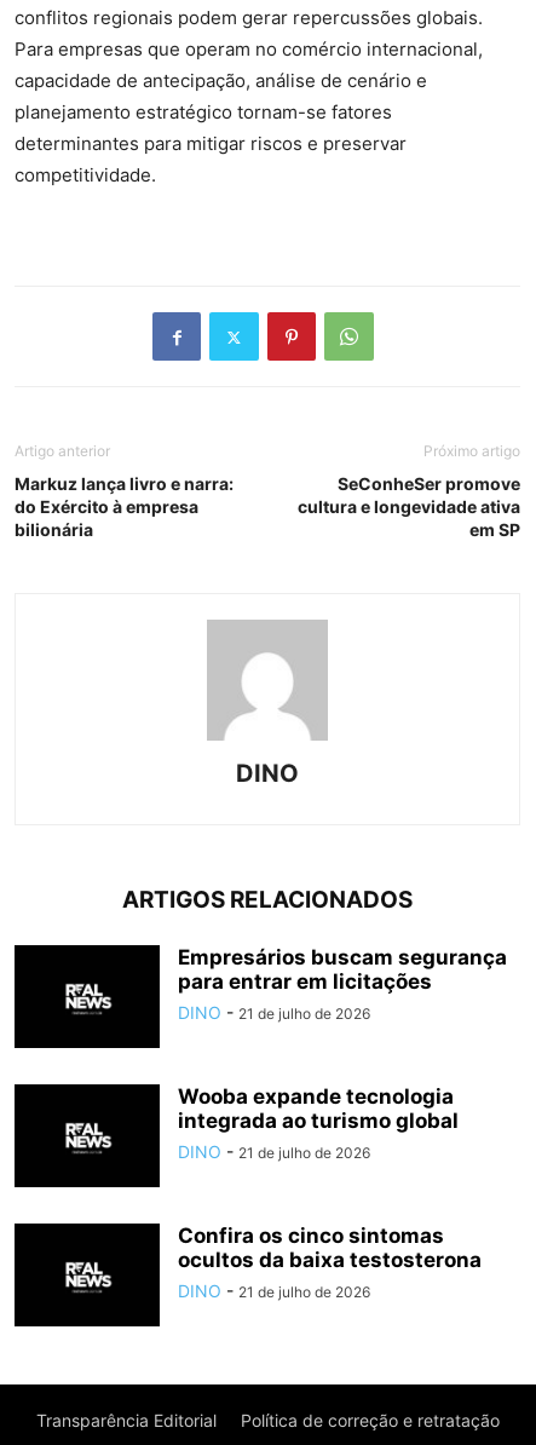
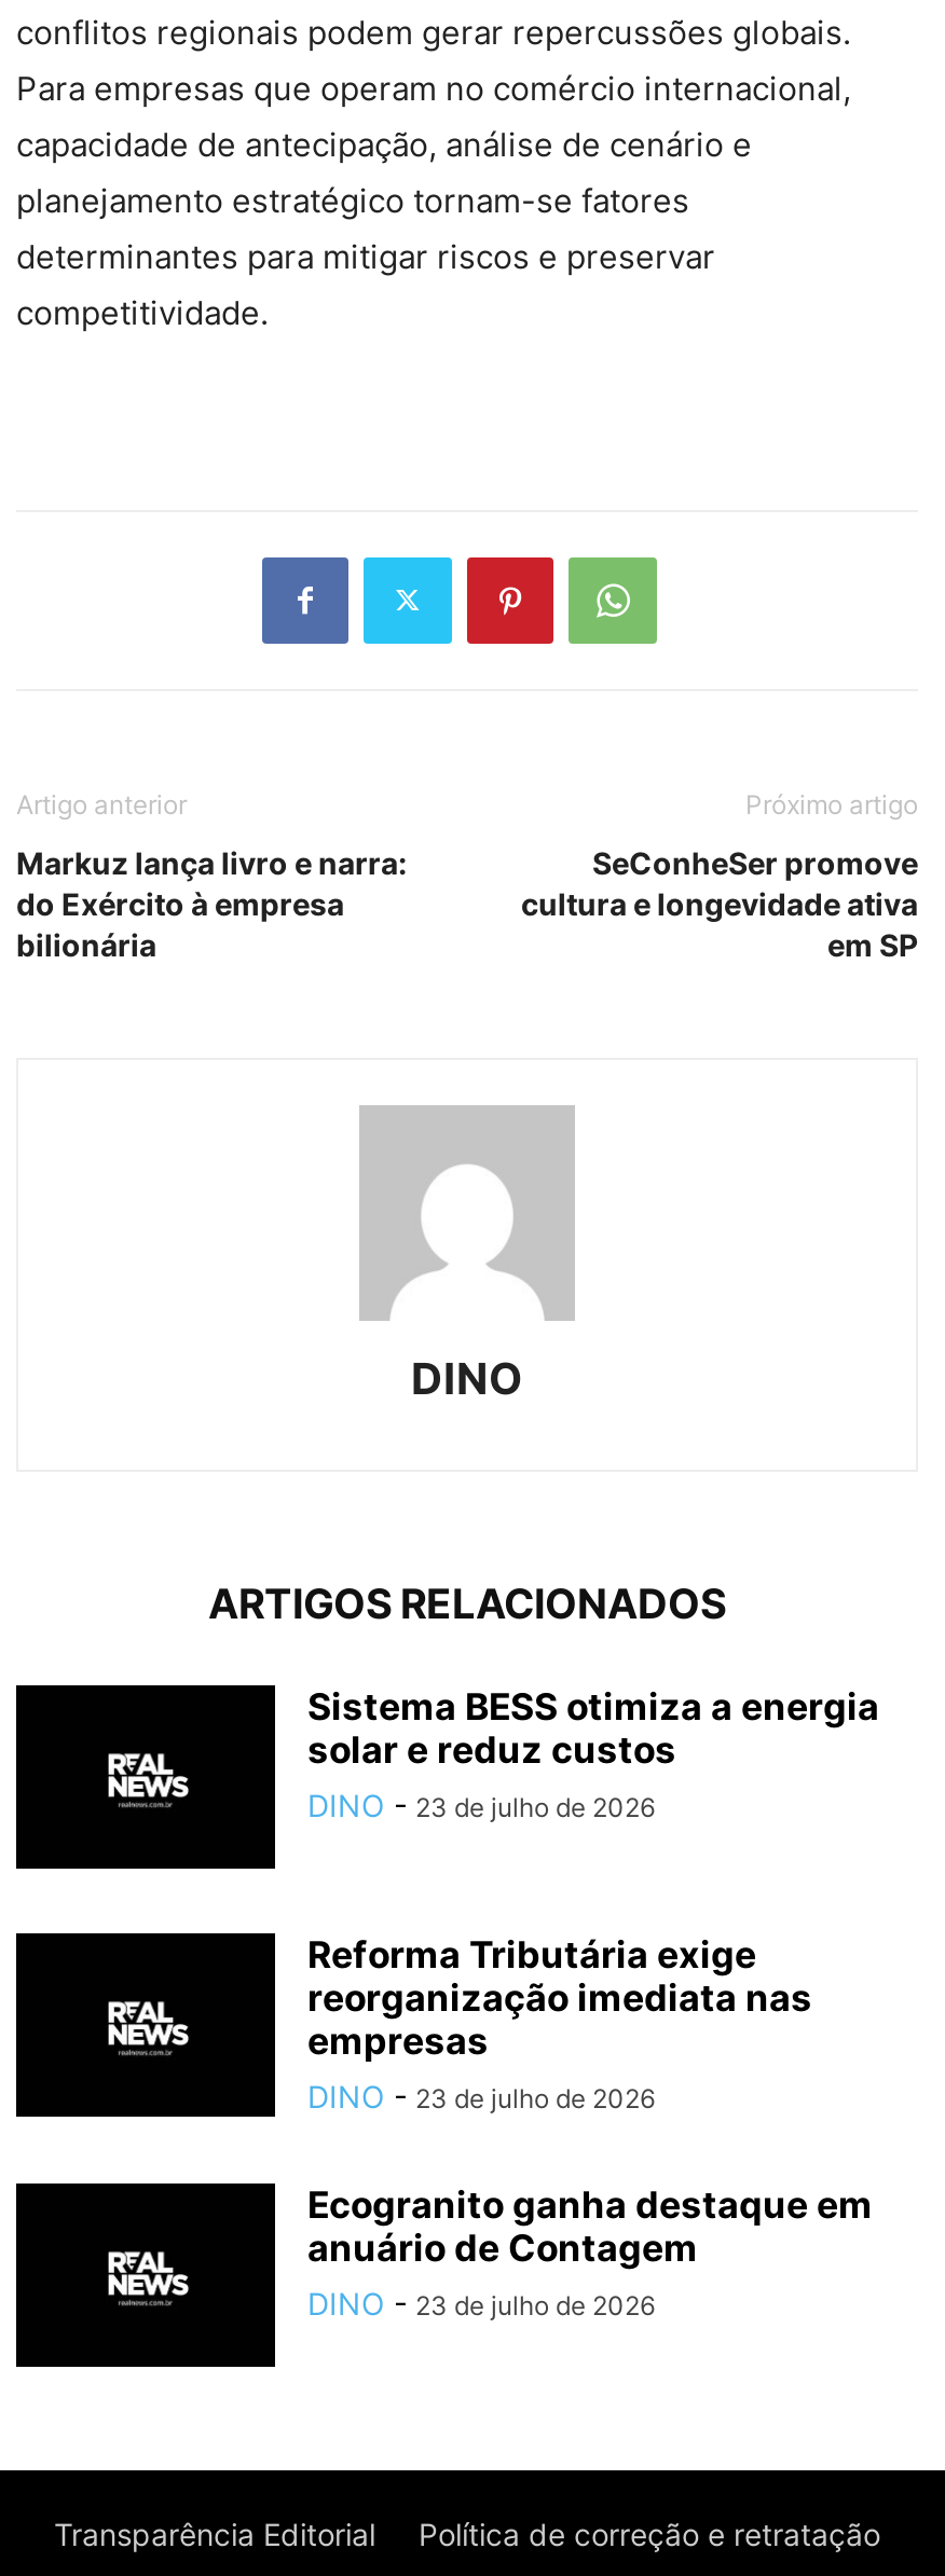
- Empresários buscam segurança
- para entrar em licitações
- DINO - 21 de julho de 2026
+ Sistema BESS otimiza a energia
+ solar e reduz custos
+ DINO - 23 de julho de 2026

- Wooba expande tecnologia
- integrada ao turismo global
- DINO - 21 de julho de 2026
+ Reforma Tributária exige
+ reorganização imediata nas
+ empresas
+ DINO - 23 de julho de 2026

- Confira os cinco sintomas
- ocultos da baixa testosterona
- DINO - 21 de julho de 2026
+ Ecogranito ganha destaque em
+ anuário de Contagem
+ DINO - 23 de julho de 2026
